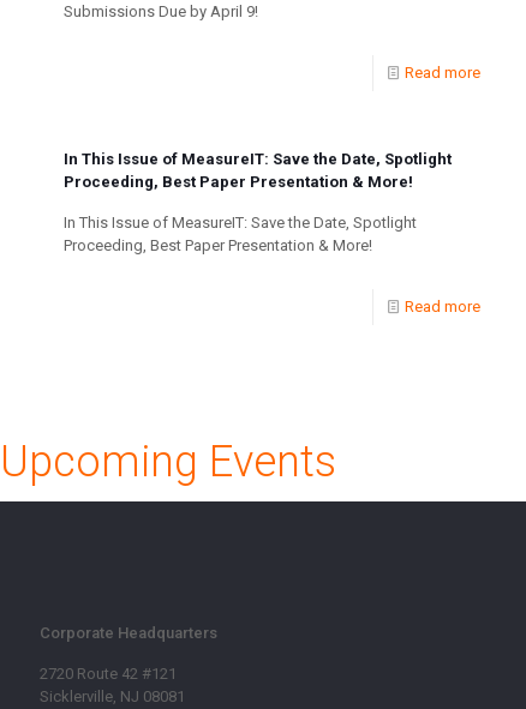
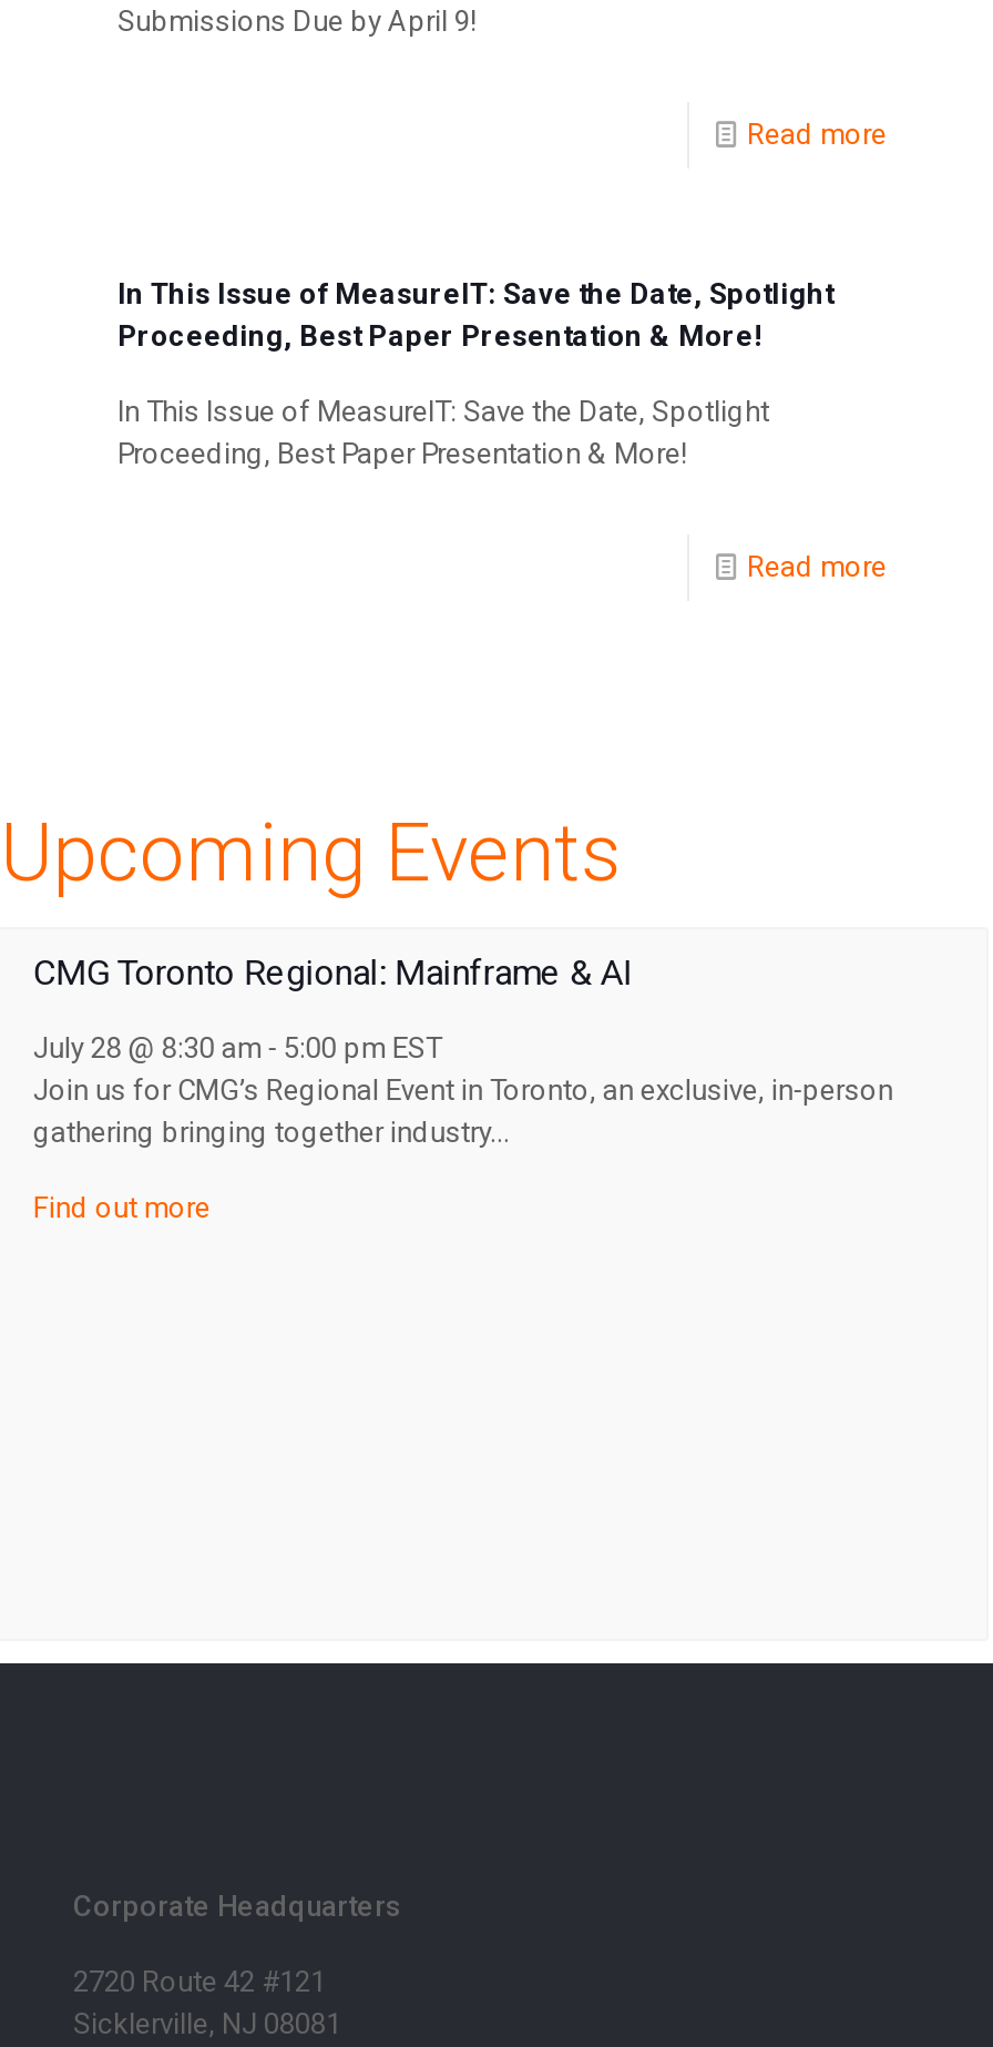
+ CMG Toronto Regional: Mainframe & AI
+ July 28 @ 8:30 am - 5:00 pm EST
+ Join us for CMG’s Regional Event in Toronto, an exclusive, in-person
+ gathering bringing together industry...
+ Find out more
